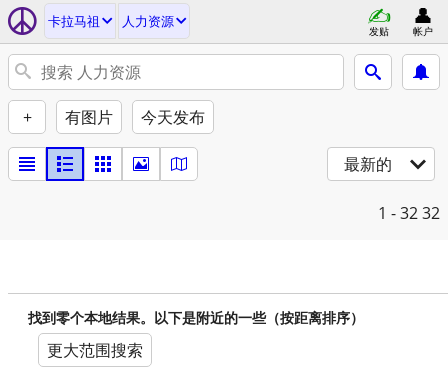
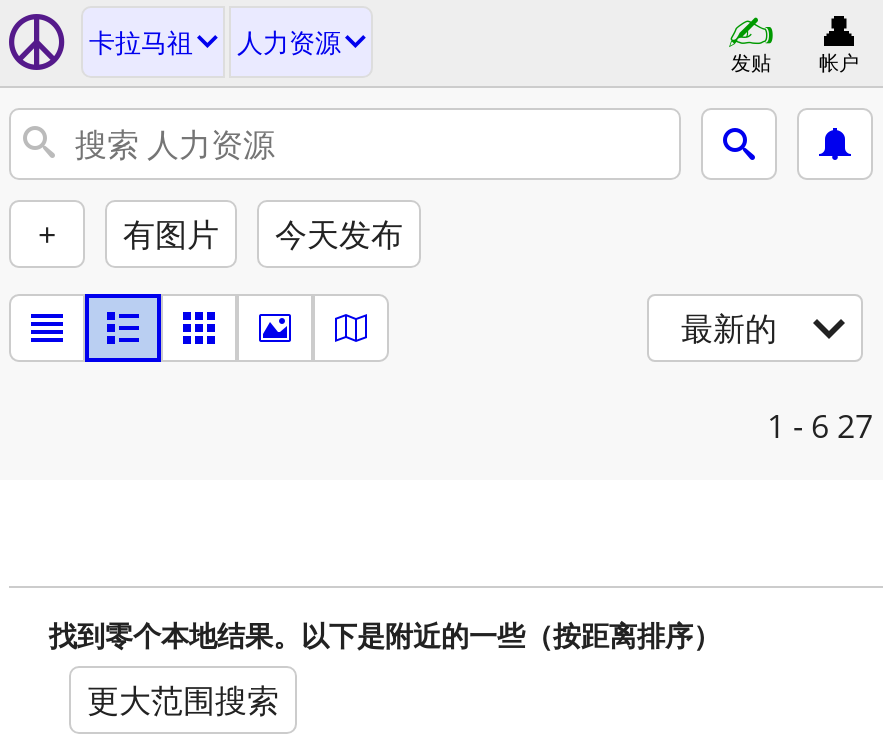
- 1 - 32 32
+ 1 - 6 27
